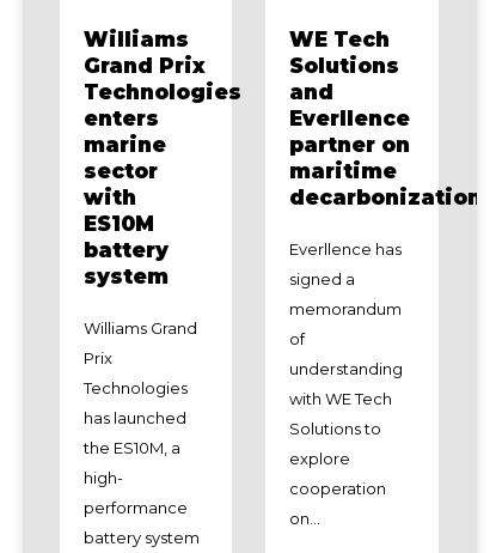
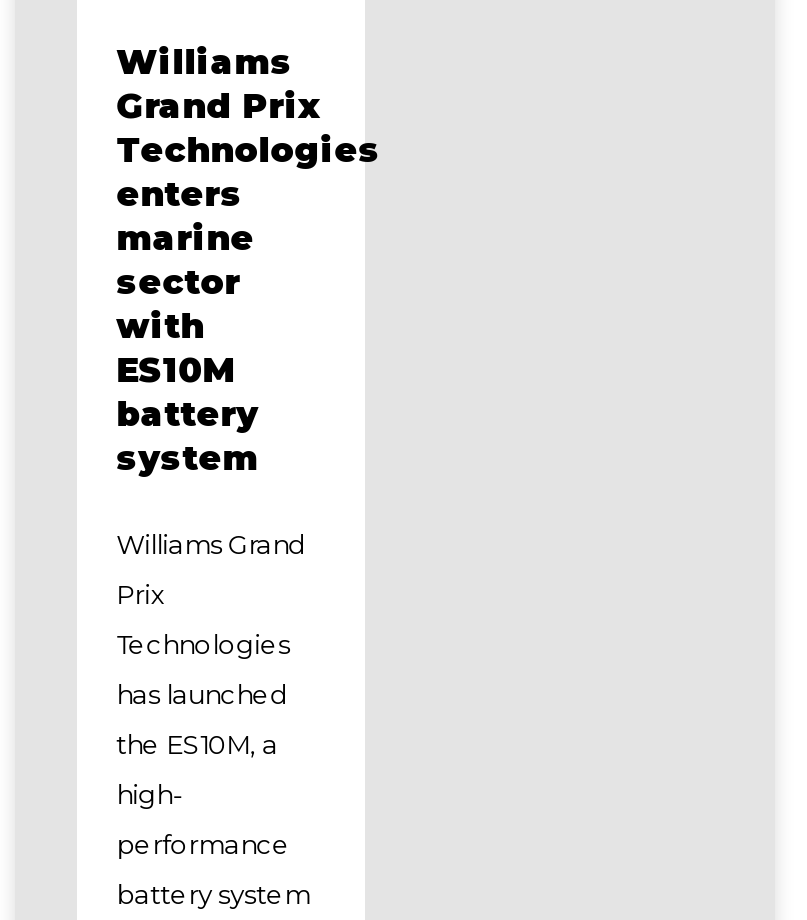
- WE Tech
- Solutions
- and
- Everllence
- partner on
- maritime
- decarbonization
- Everllence has
- signed a
- memorandum
- of
- understanding
- with WE Tech
- Solutions to
- explore
- cooperation
- on...
